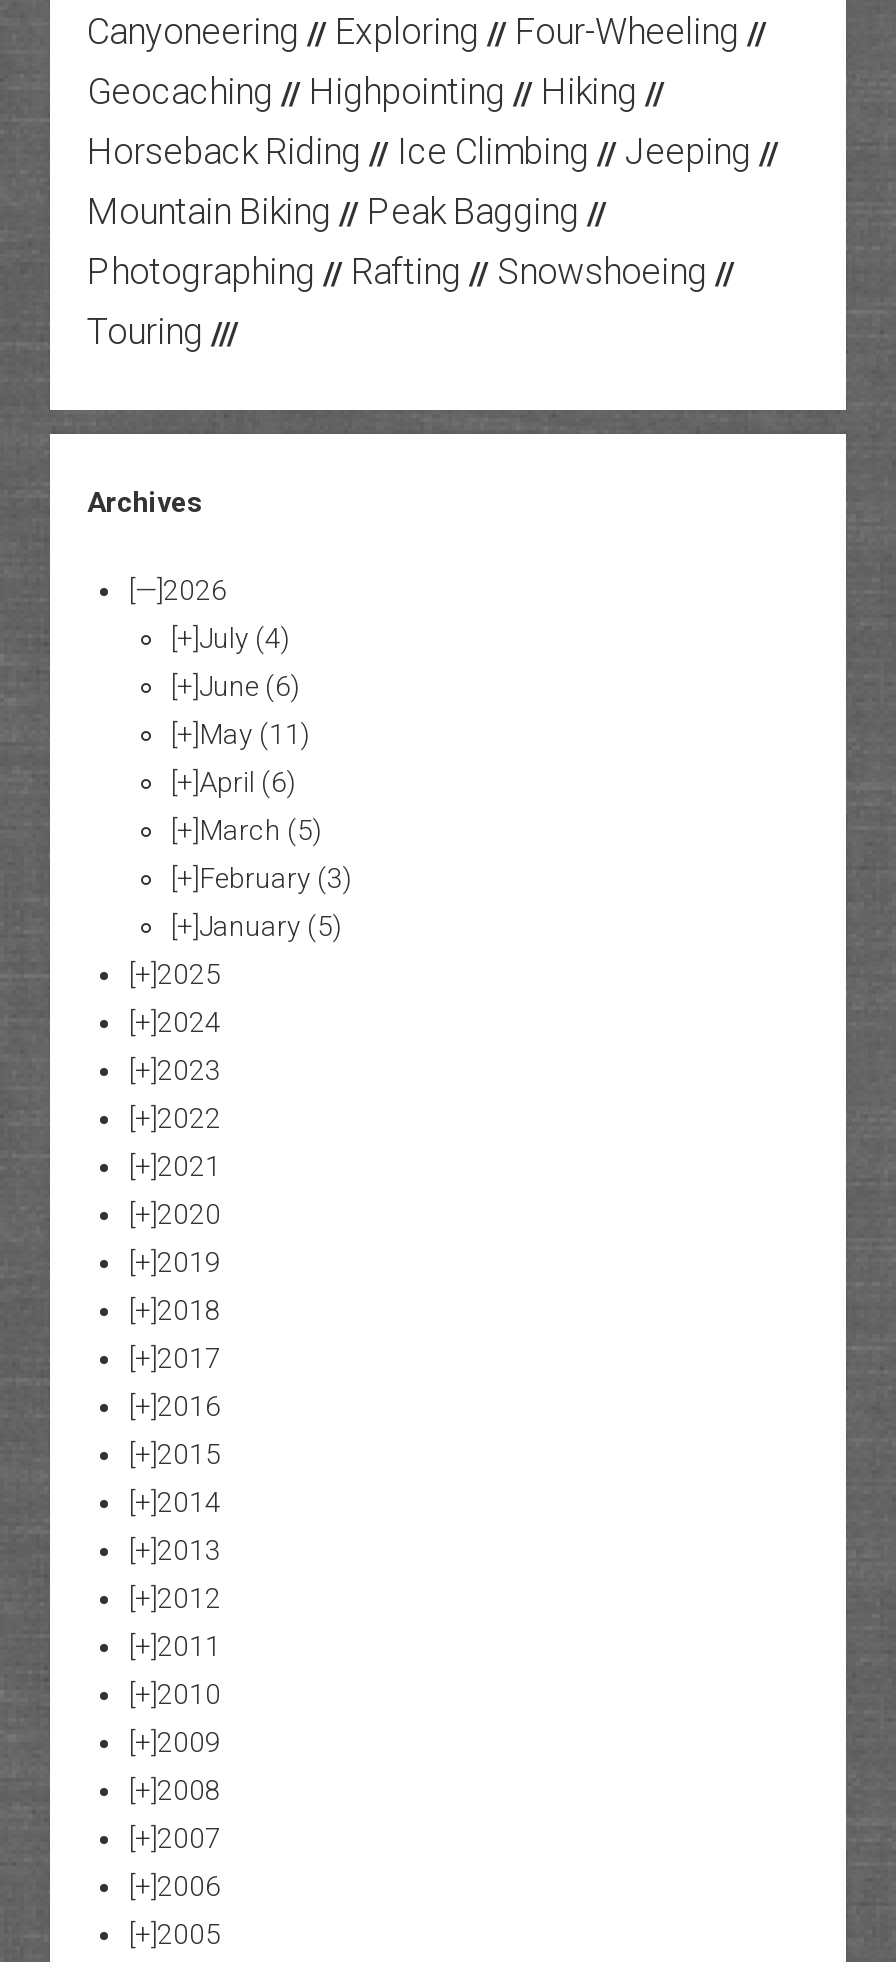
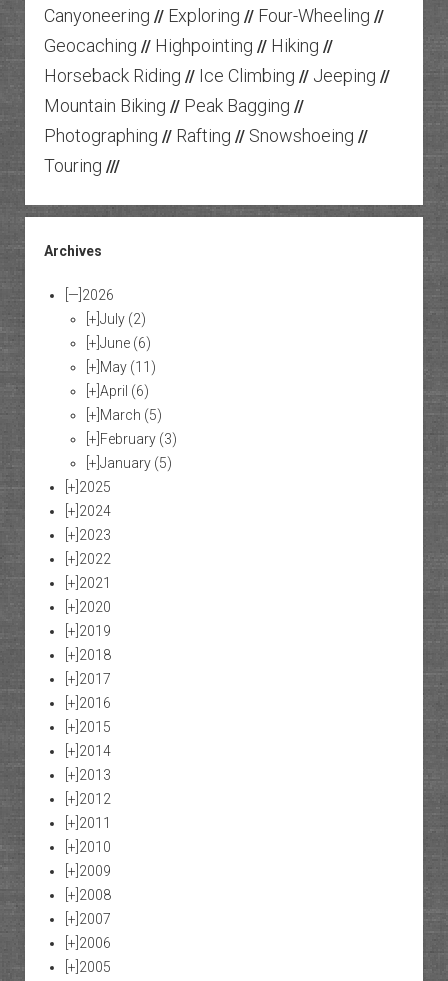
- [+]July (4)
+ [+]July (2)
